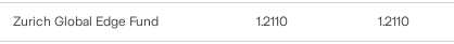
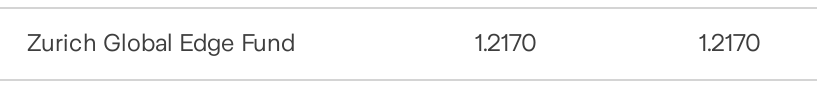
- 1.2110
+ 1.2170

- 1.2110
+ 1.2170
